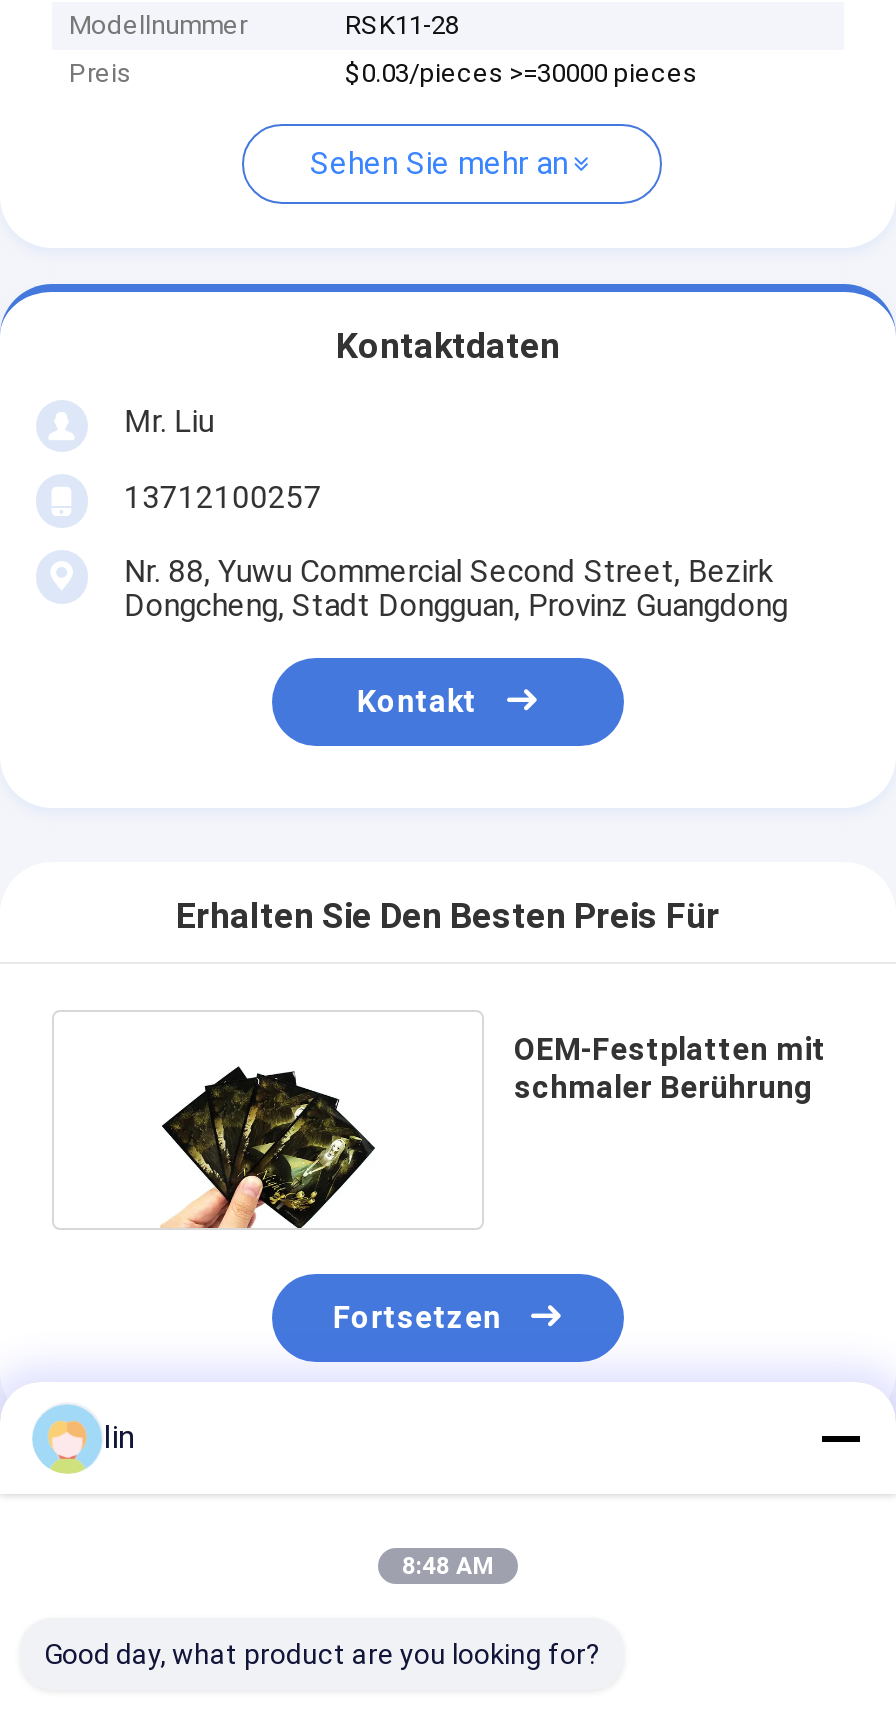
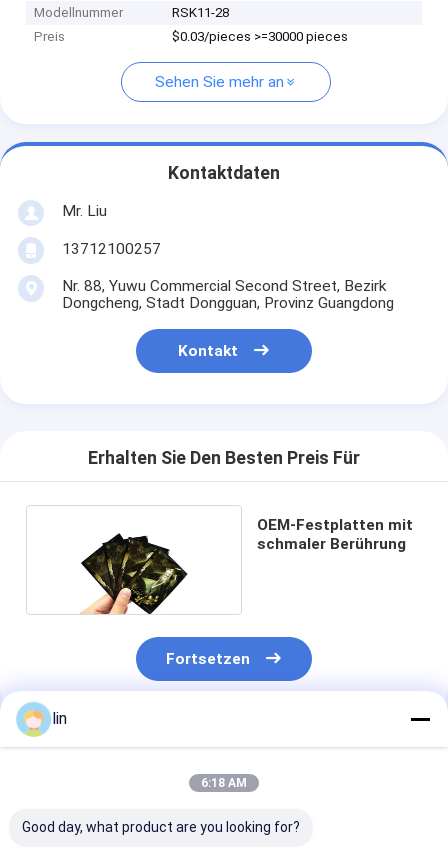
- 8:48 AM
+ 6:18 AM
